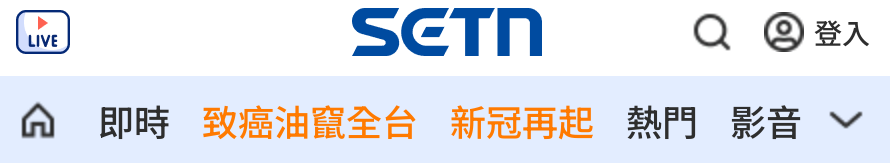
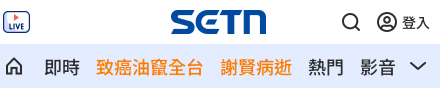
- 新冠再起
+ 謝賢病逝
